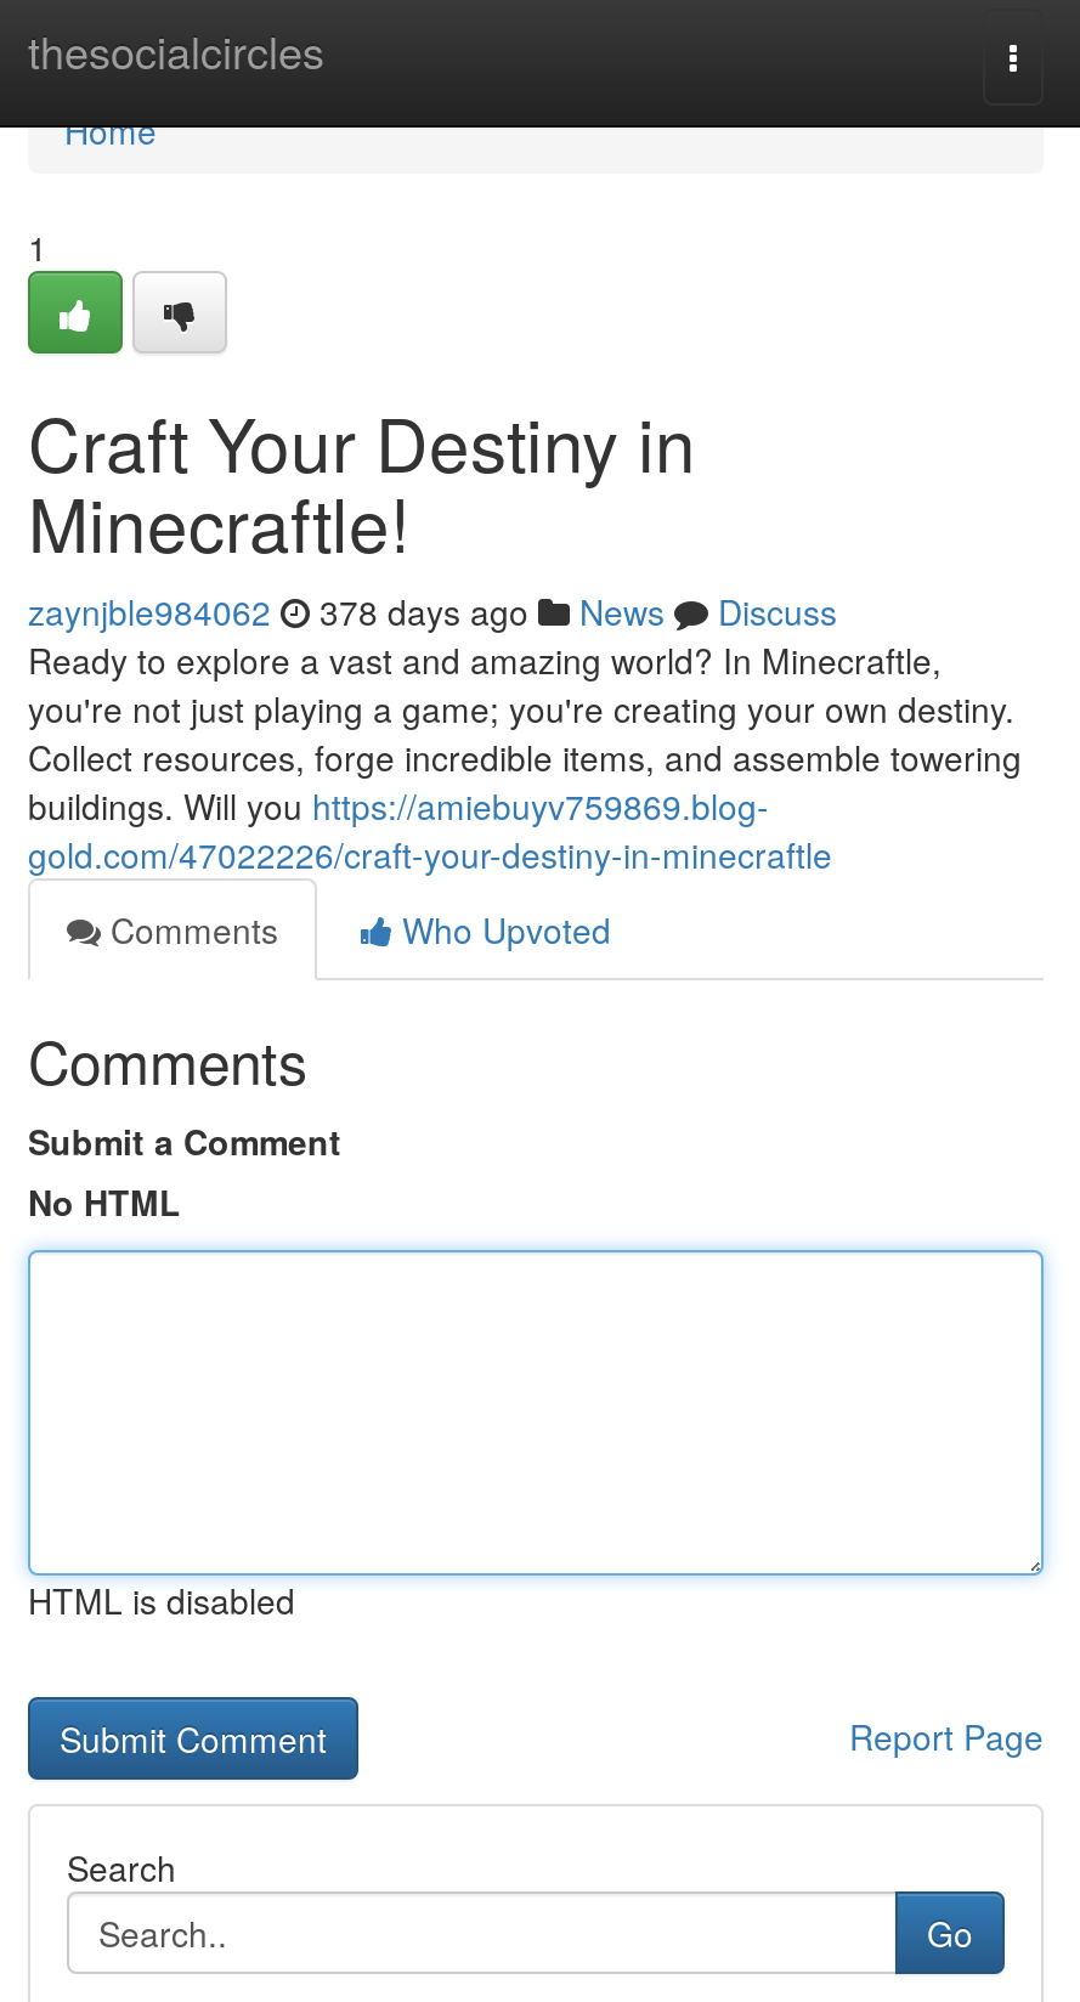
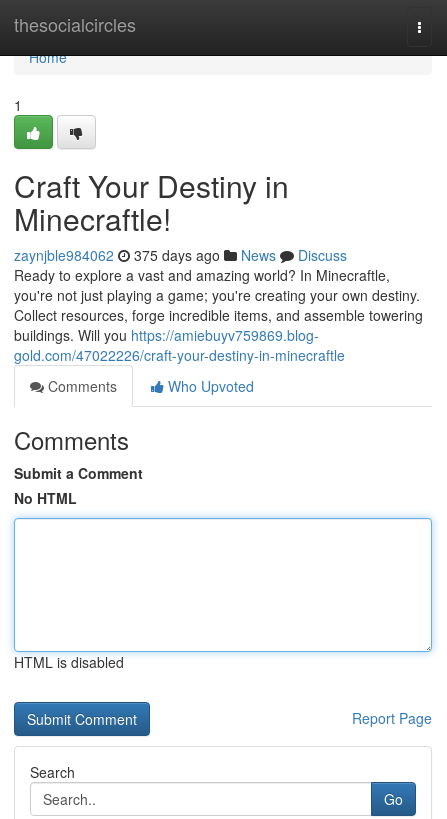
- zaynjble984062 378 days ago News Discuss
+ zaynjble984062 375 days ago News Discuss
